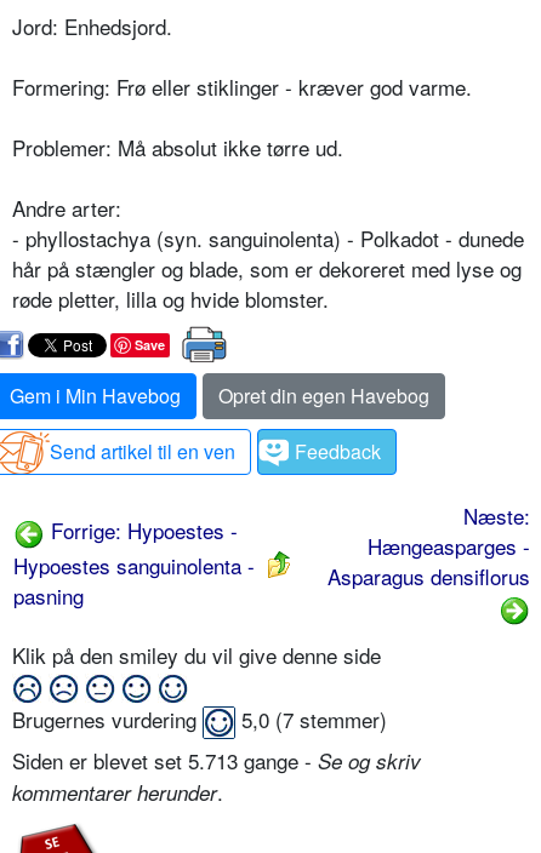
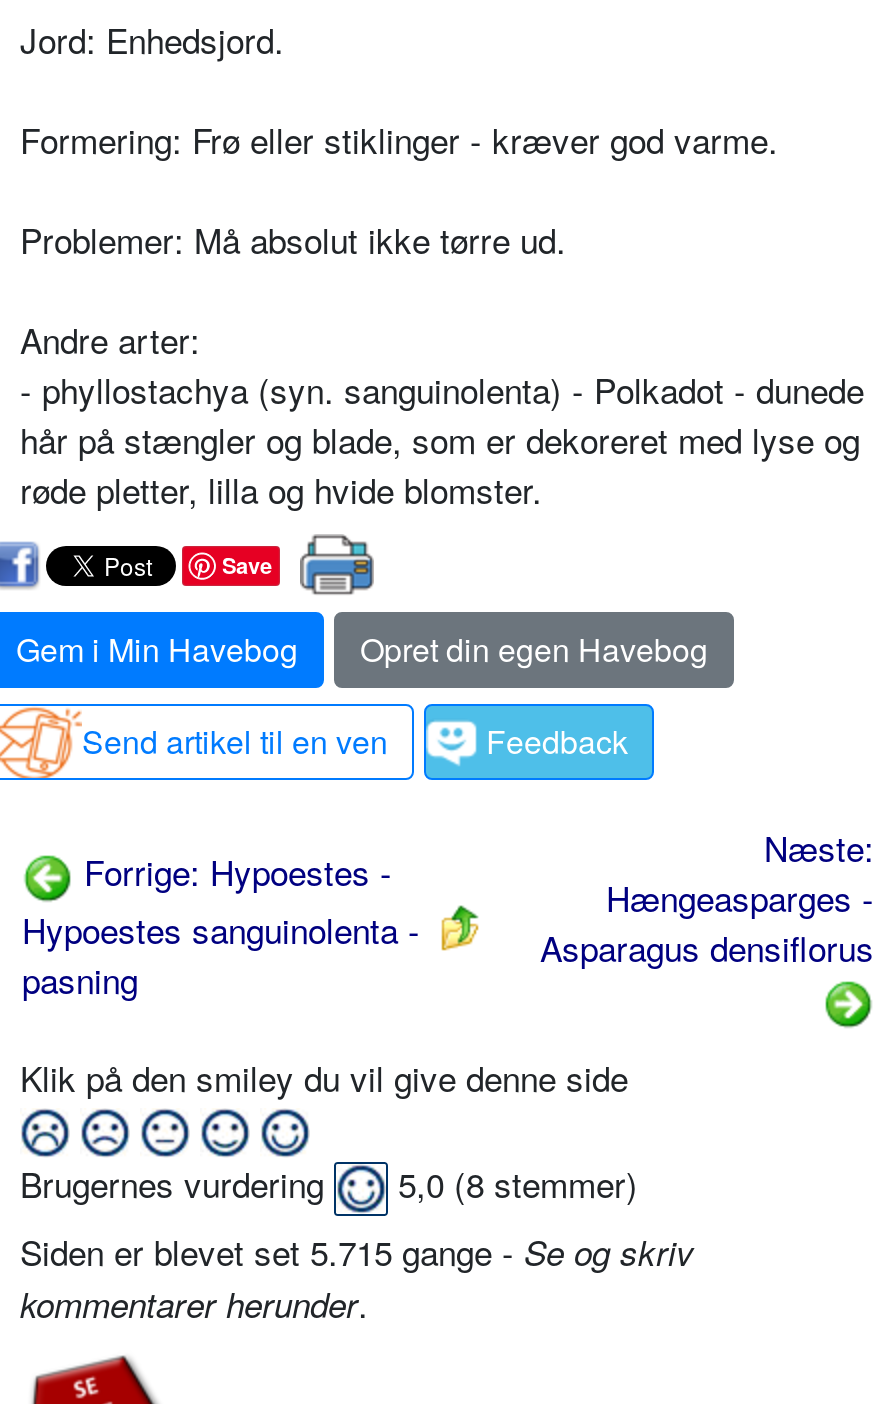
- Brugernes vurdering 5,0 (7 stemmer)
+ Brugernes vurdering 5,0 (8 stemmer)

- Siden er blevet set 5.713 gange - Se og skriv
+ Siden er blevet set 5.715 gange - Se og skriv
